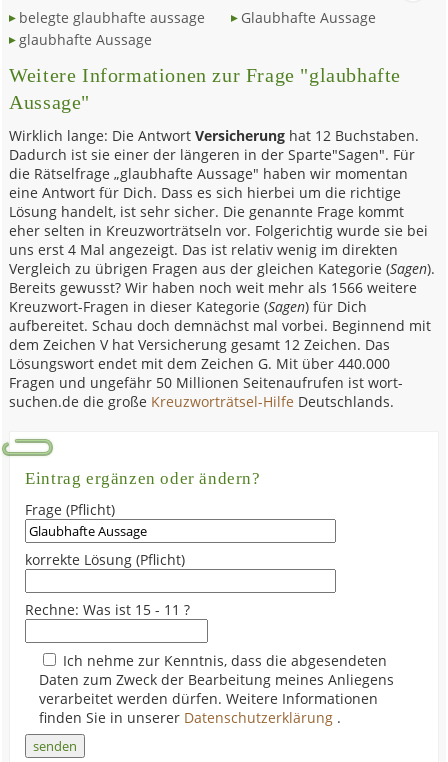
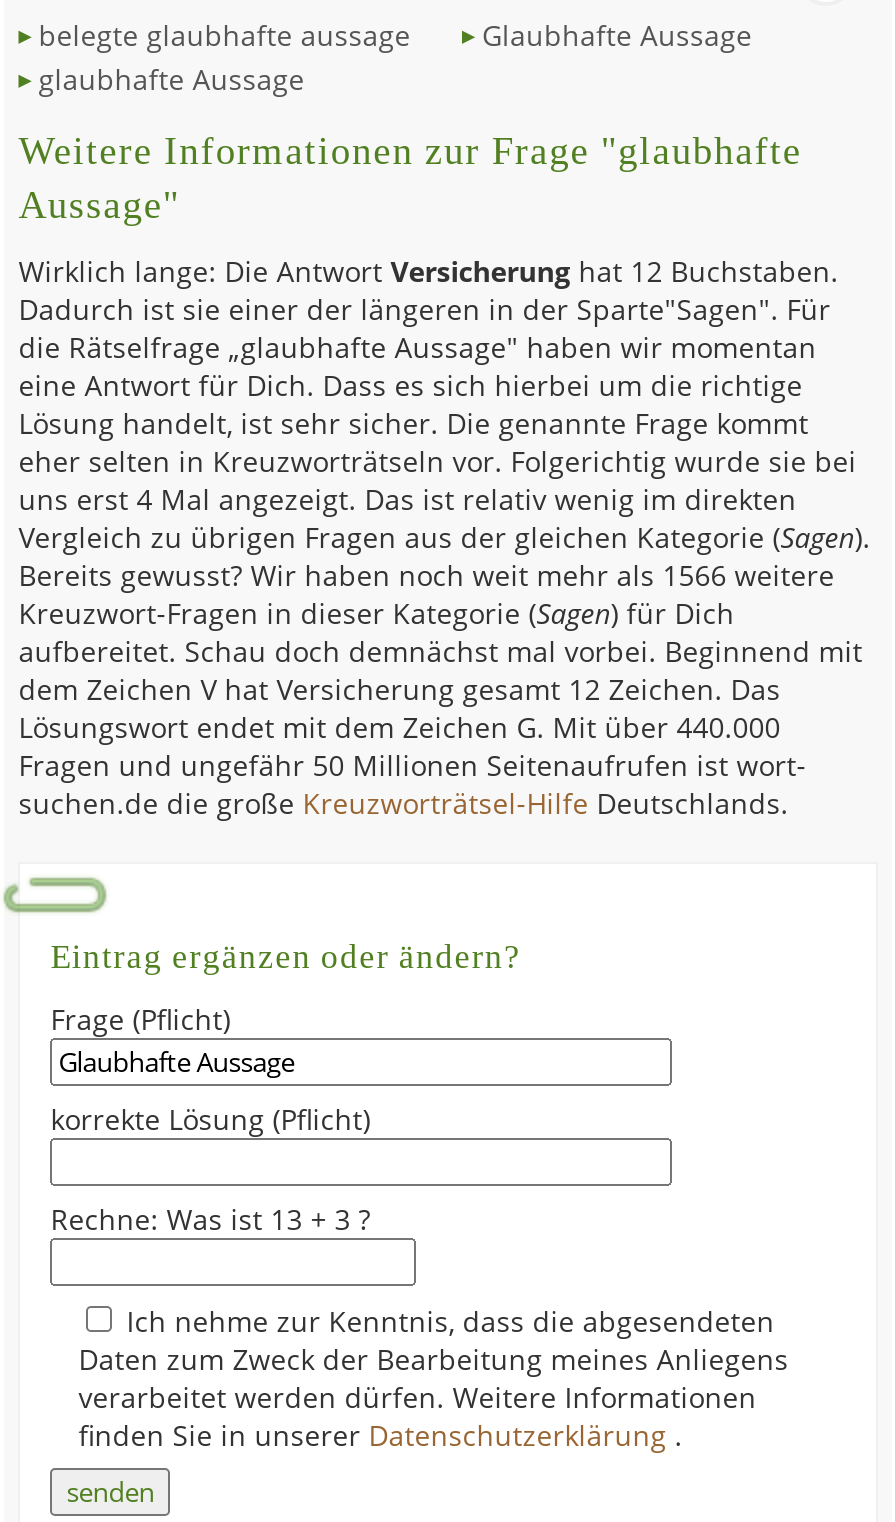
- Rechne: Was ist 15 - 11 ?
+ Rechne: Was ist 13 + 3 ?
